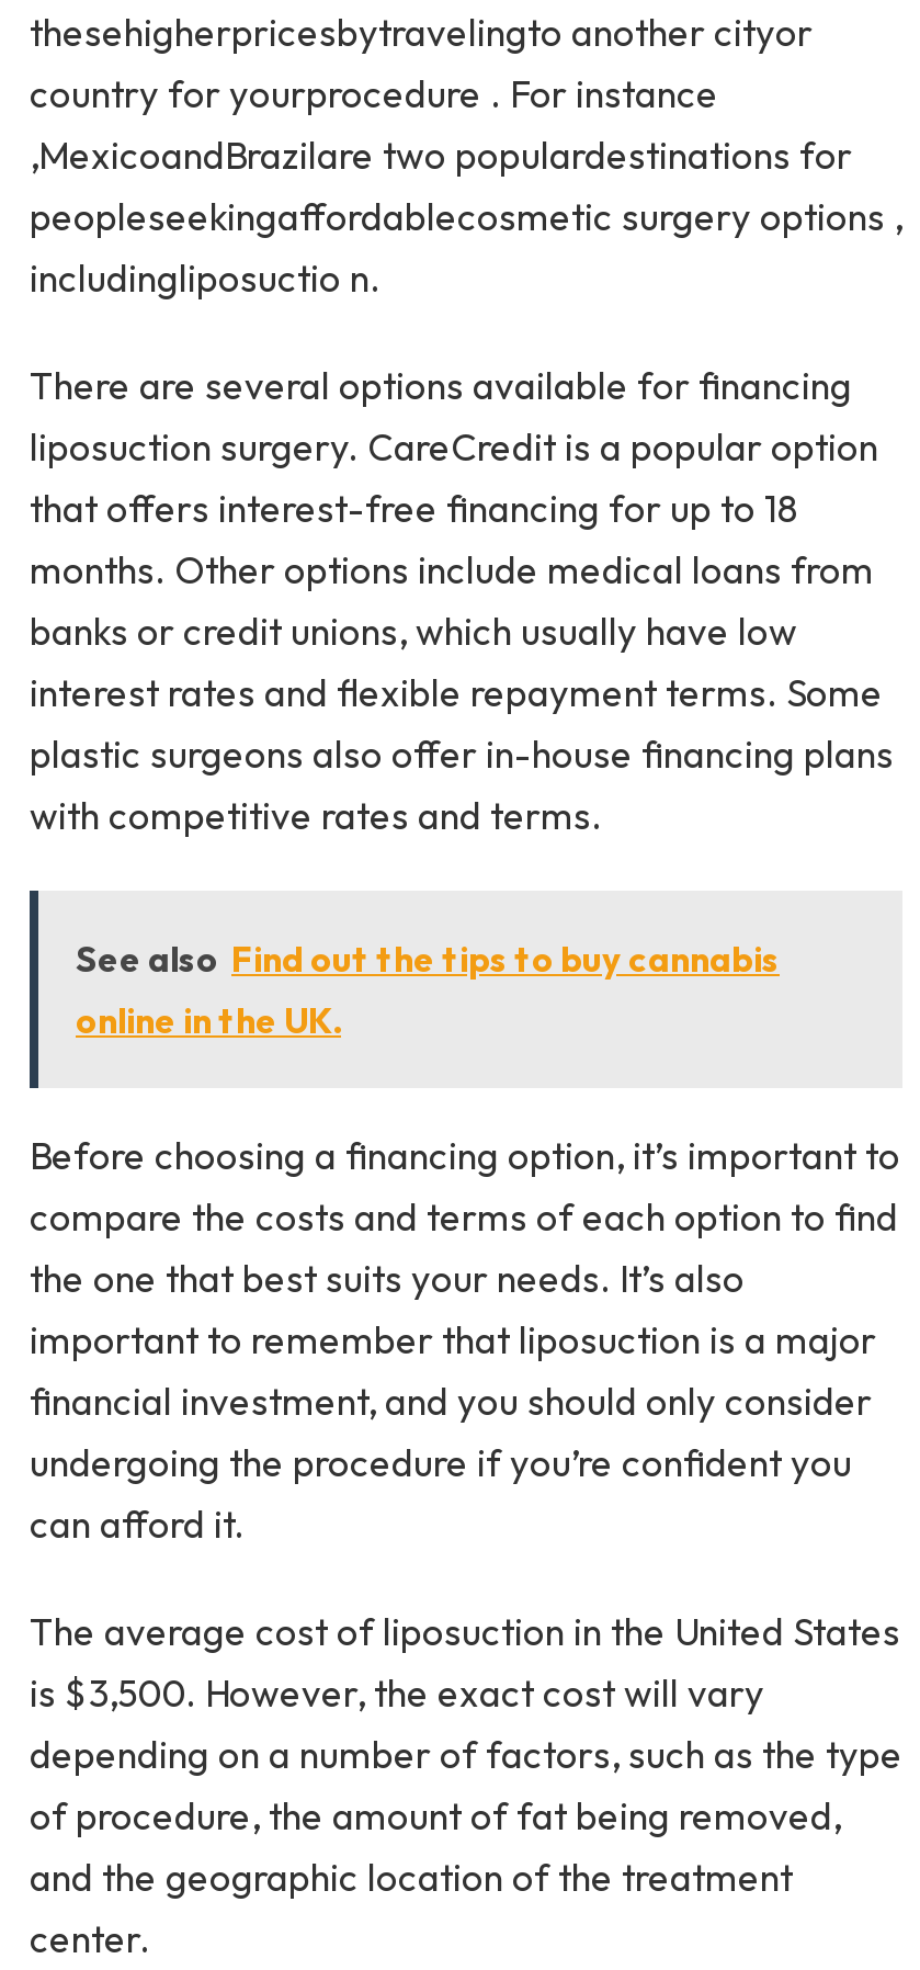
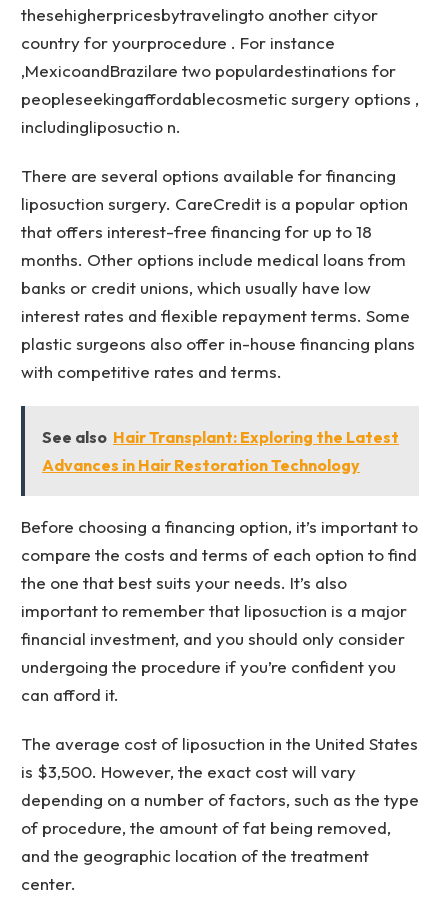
- See also Find out the tips to buy cannabis
- online in the UK.
+ See also Hair Transplant: Exploring the Latest
+ Advances in Hair Restoration Technology
